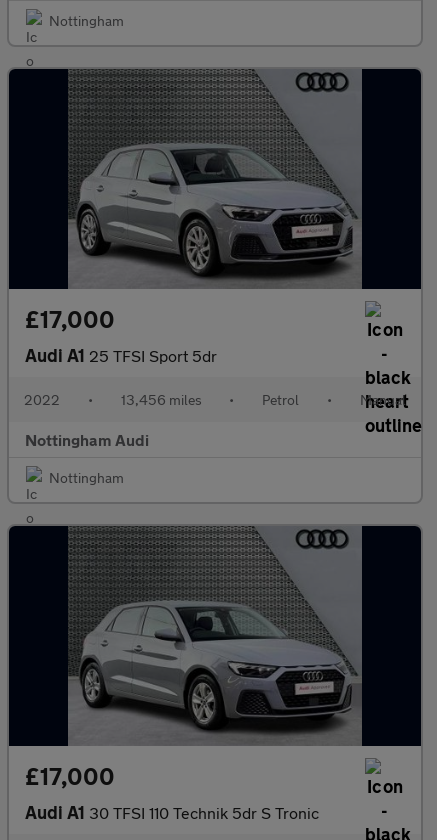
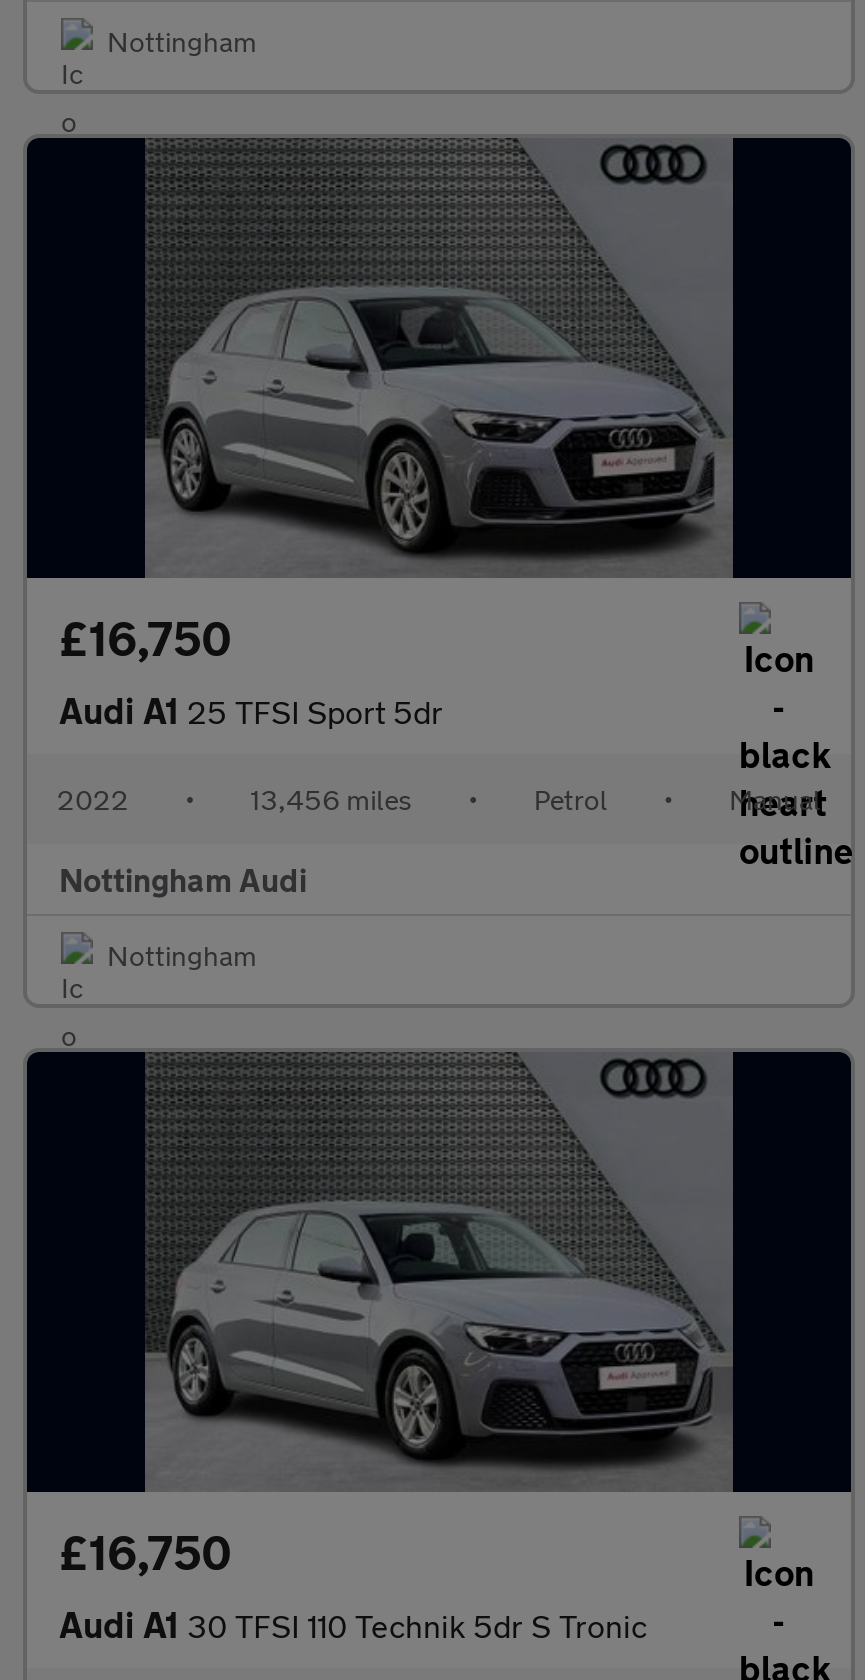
- £17,000
+ £16,750

- £17,000
+ £16,750
